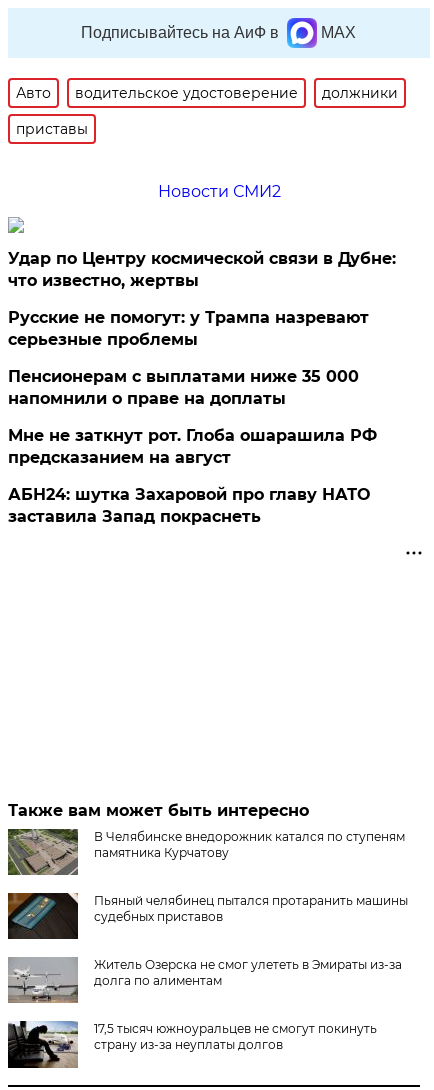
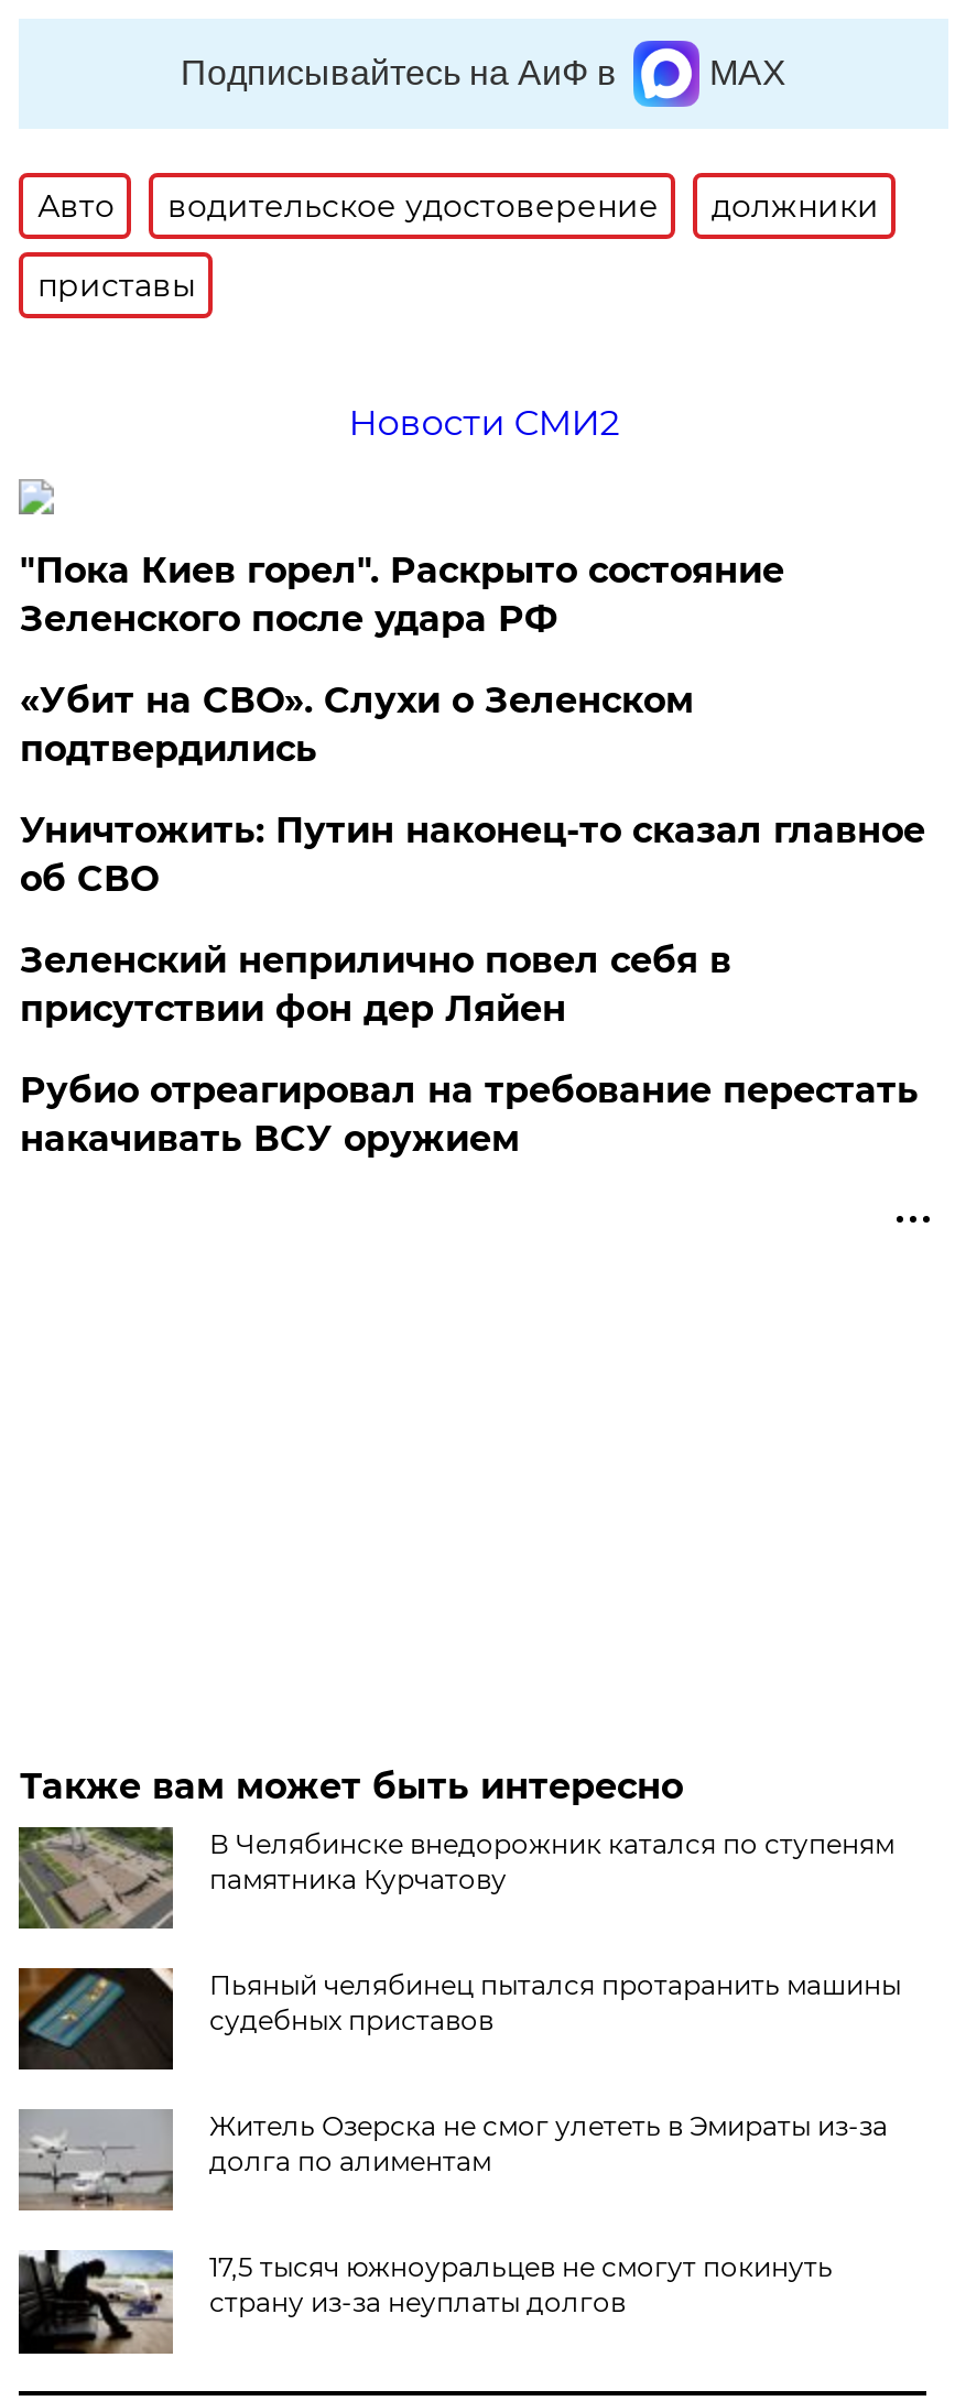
- Удар по Центру космической связи в Дубне:
- что известно, жертвы
+ "Пока Киев горел". Раскрыто состояние
+ Зеленского после удара РФ

- Русские не помогут: у Трампа назревают
- серьезные проблемы
+ «Убит на СВО». Слухи о Зеленском
+ подтвердились

- Пенсионерам с выплатами ниже 35 000
- напомнили о праве на доплаты
+ Уничтожить: Путин наконец-то сказал главное
+ об СВО

- Мне не заткнут рот. Глоба ошарашила РФ
- предсказанием на август
+ Зеленский неприлично повел cебя в
+ присутствии фон дер Ляйен

- АБН24: шутка Захаровой про главу НАТО
- заставила Запад покраснеть
+ Рубио отреагировал на требование перестать
+ накачивать ВСУ оружием
